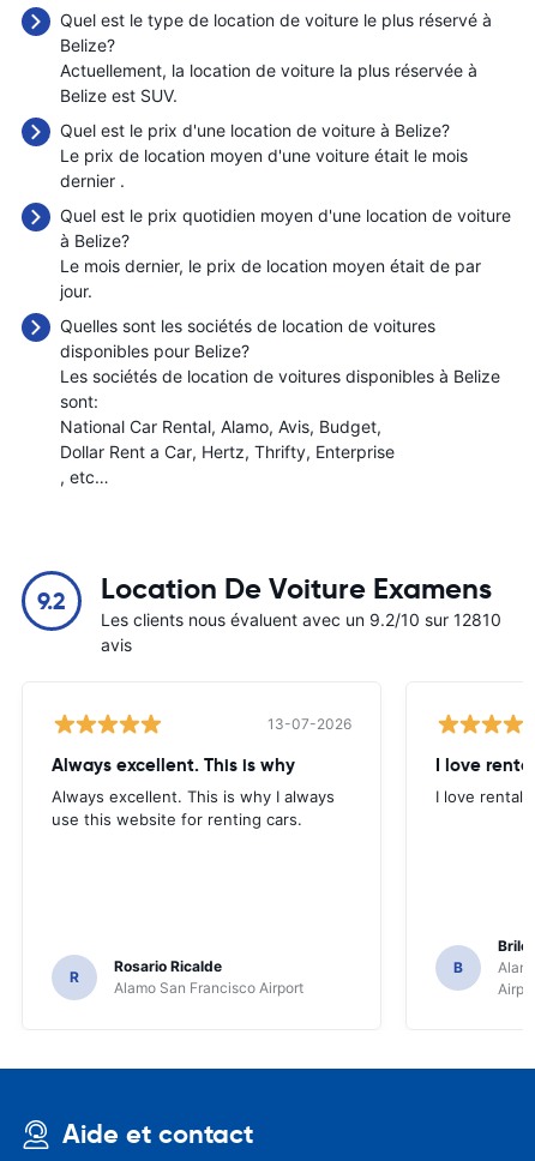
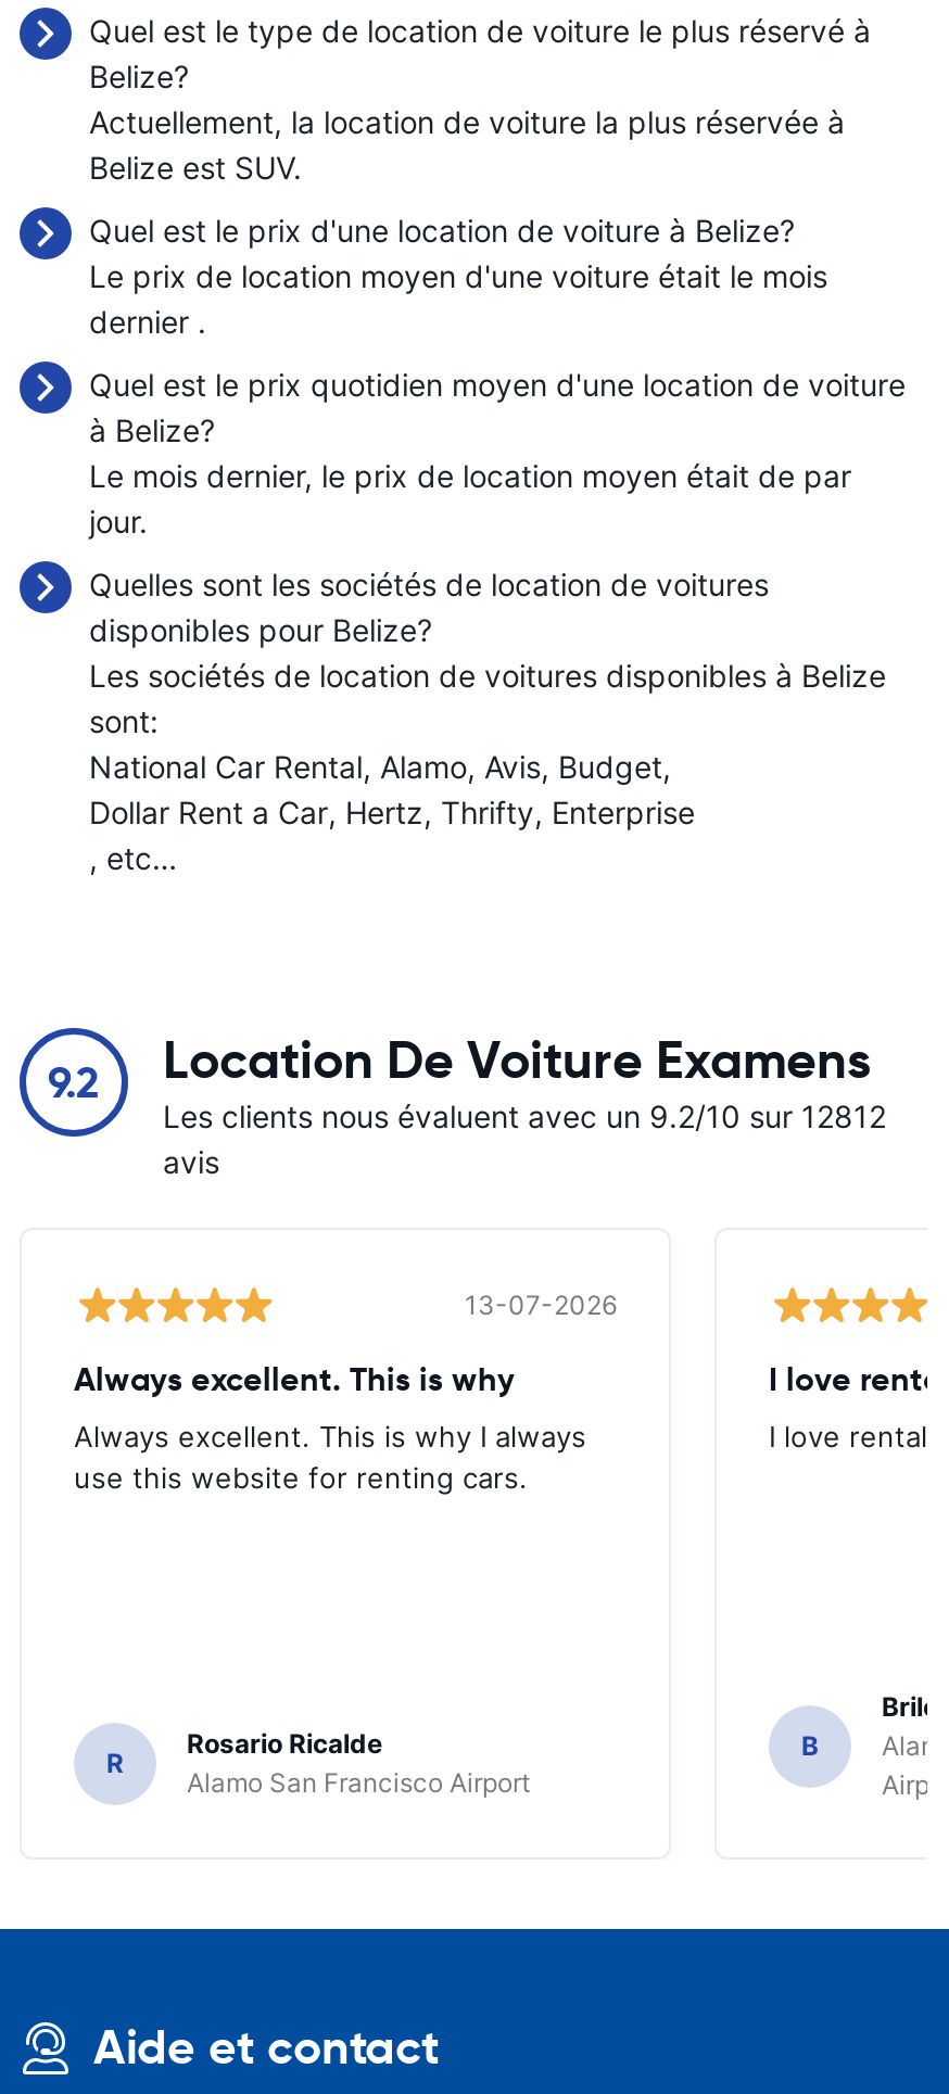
- Les clients nous évaluent avec un 9.2/10 sur 12810
+ Les clients nous évaluent avec un 9.2/10 sur 12812
